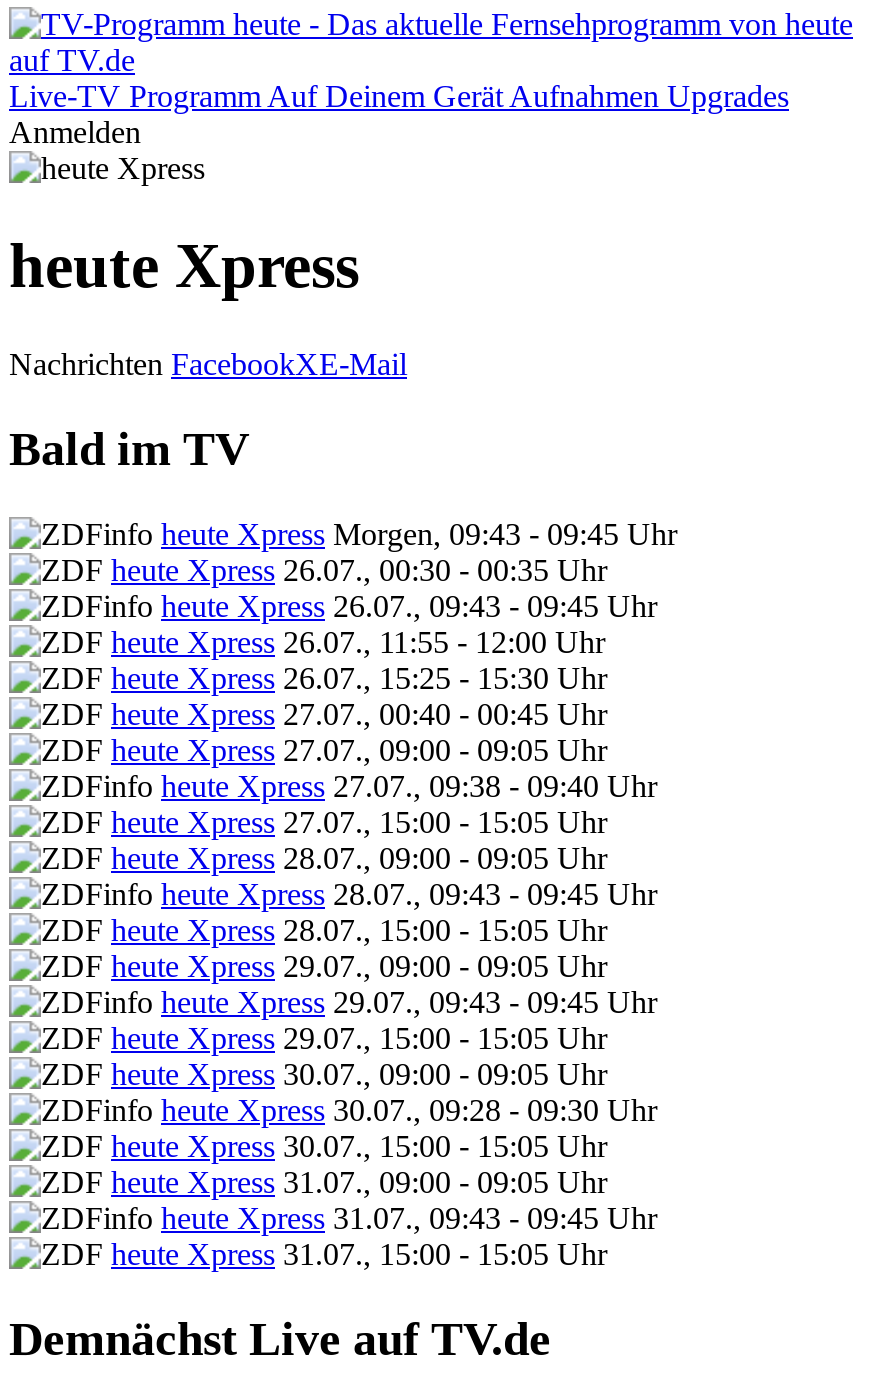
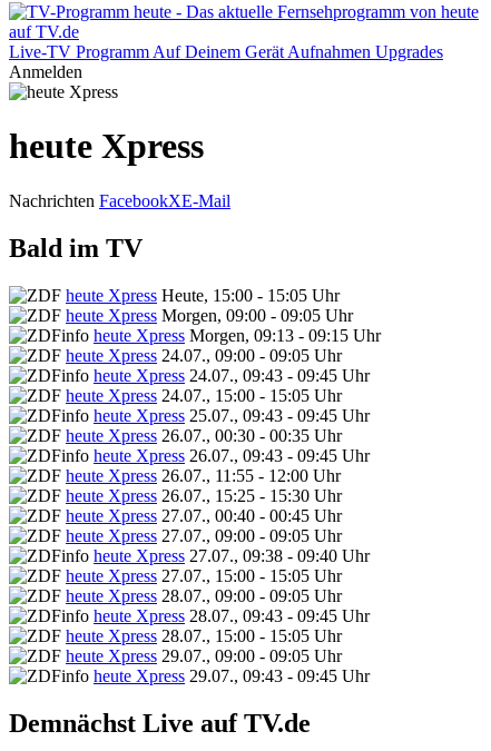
- heute Xpress Morgen, 09:43 - 09:45 Uhr
+ heute Xpress Heute, 15:00 - 15:05 Uhr
+ heute Xpress Morgen, 09:00 - 09:05 Uhr
+ heute Xpress Morgen, 09:13 - 09:15 Uhr
+ heute Xpress 24.07., 09:00 - 09:05 Uhr
+ heute Xpress 24.07., 09:43 - 09:45 Uhr
+ heute Xpress 24.07., 15:00 - 15:05 Uhr
+ heute Xpress 25.07., 09:43 - 09:45 Uhr

moved down: heute Xpress 26.07., 00:30 - 00:35 Uhr | heute Xpress 26.07., 09:43 - 09:45 Uhr | heute Xpress 26.07., 11:55 - 12:00 Uhr | ... | heute Xpress 29.07., 09:00 - 09:05 Uhr | heute Xpress 29.07., 09:43 - 09:45 Uhr

- heute Xpress 29.07., 15:00 - 15:05 Uhr
- heute Xpress 30.07., 09:00 - 09:05 Uhr
- heute Xpress 30.07., 09:28 - 09:30 Uhr
- heute Xpress 30.07., 15:00 - 15:05 Uhr
- heute Xpress 31.07., 09:00 - 09:05 Uhr
- heute Xpress 31.07., 09:43 - 09:45 Uhr
- heute Xpress 31.07., 15:00 - 15:05 Uhr
